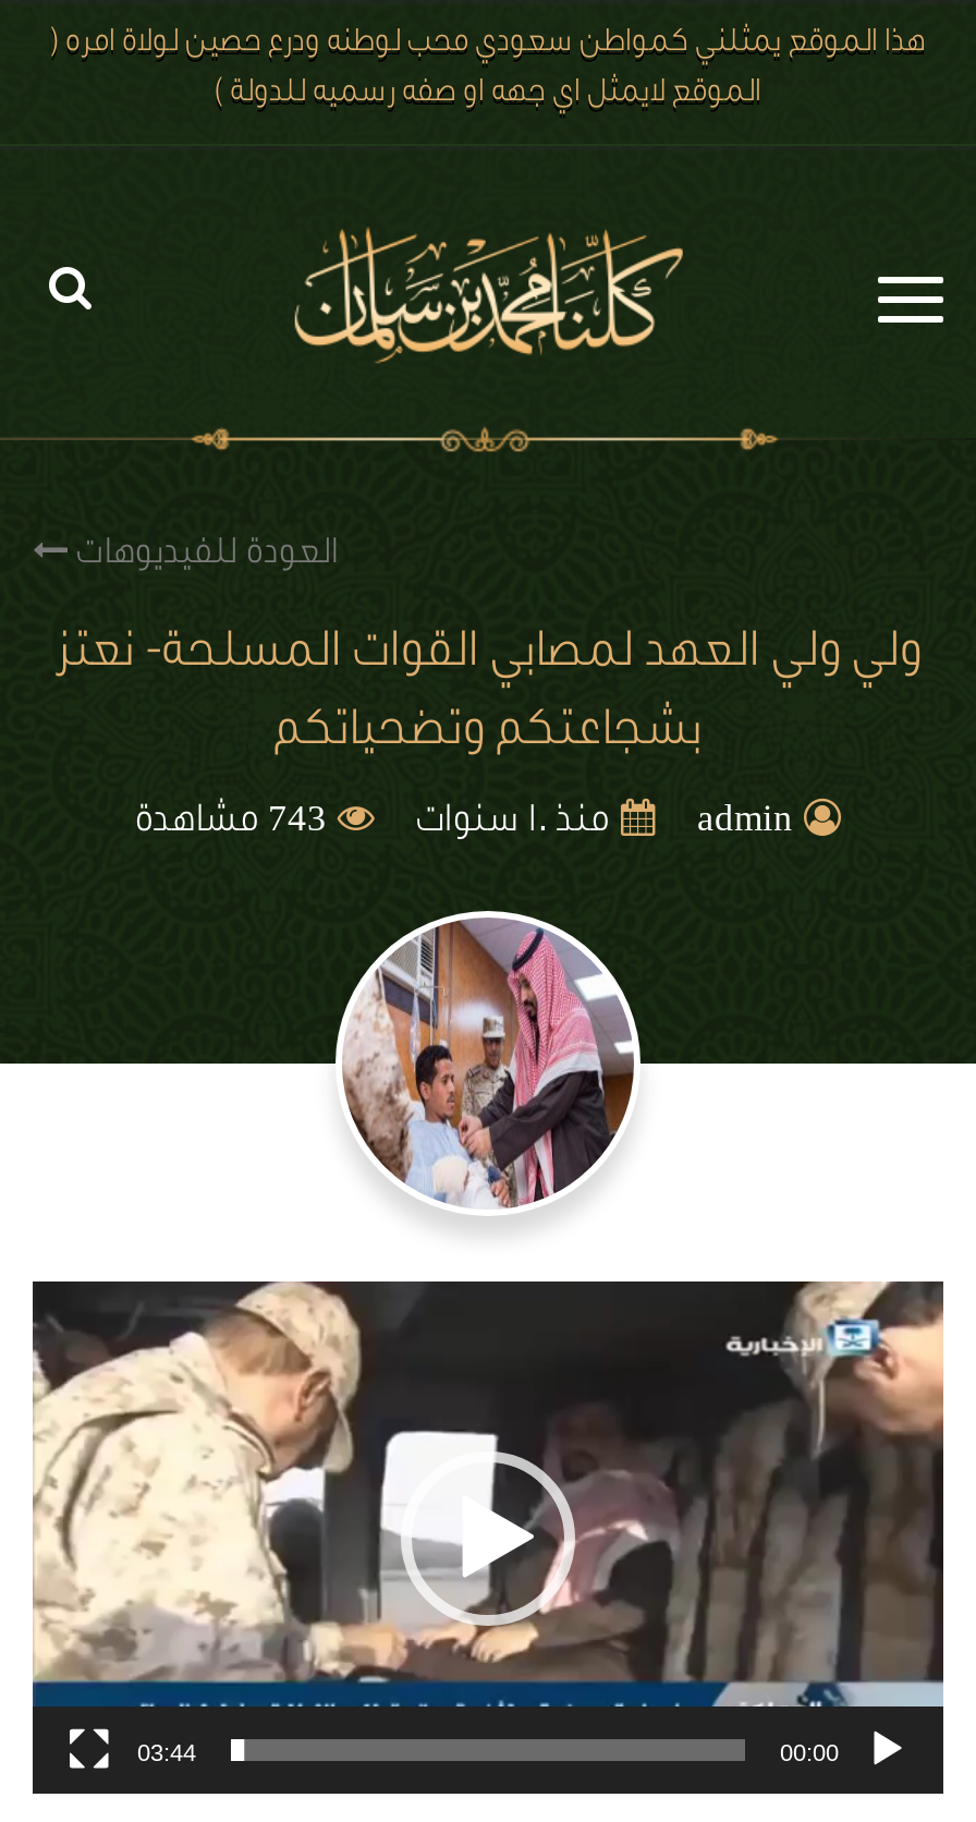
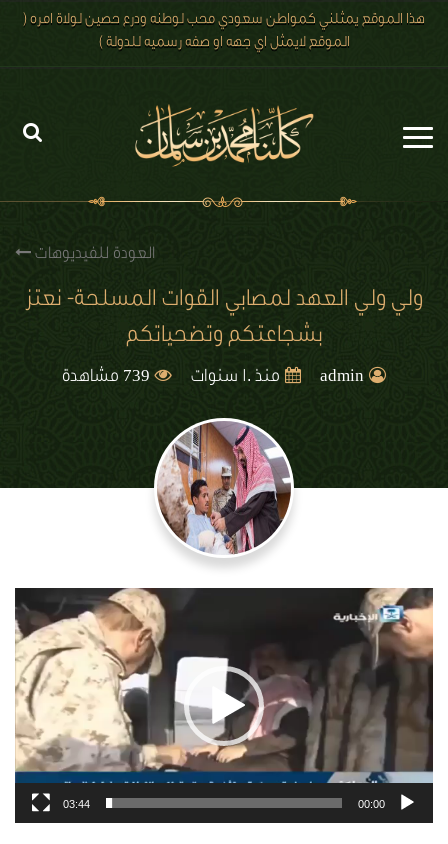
- 743 مشاهدة
+ 739 مشاهدة
